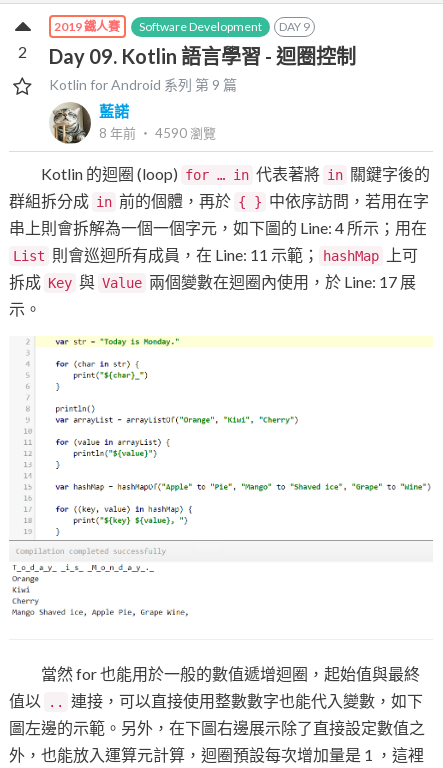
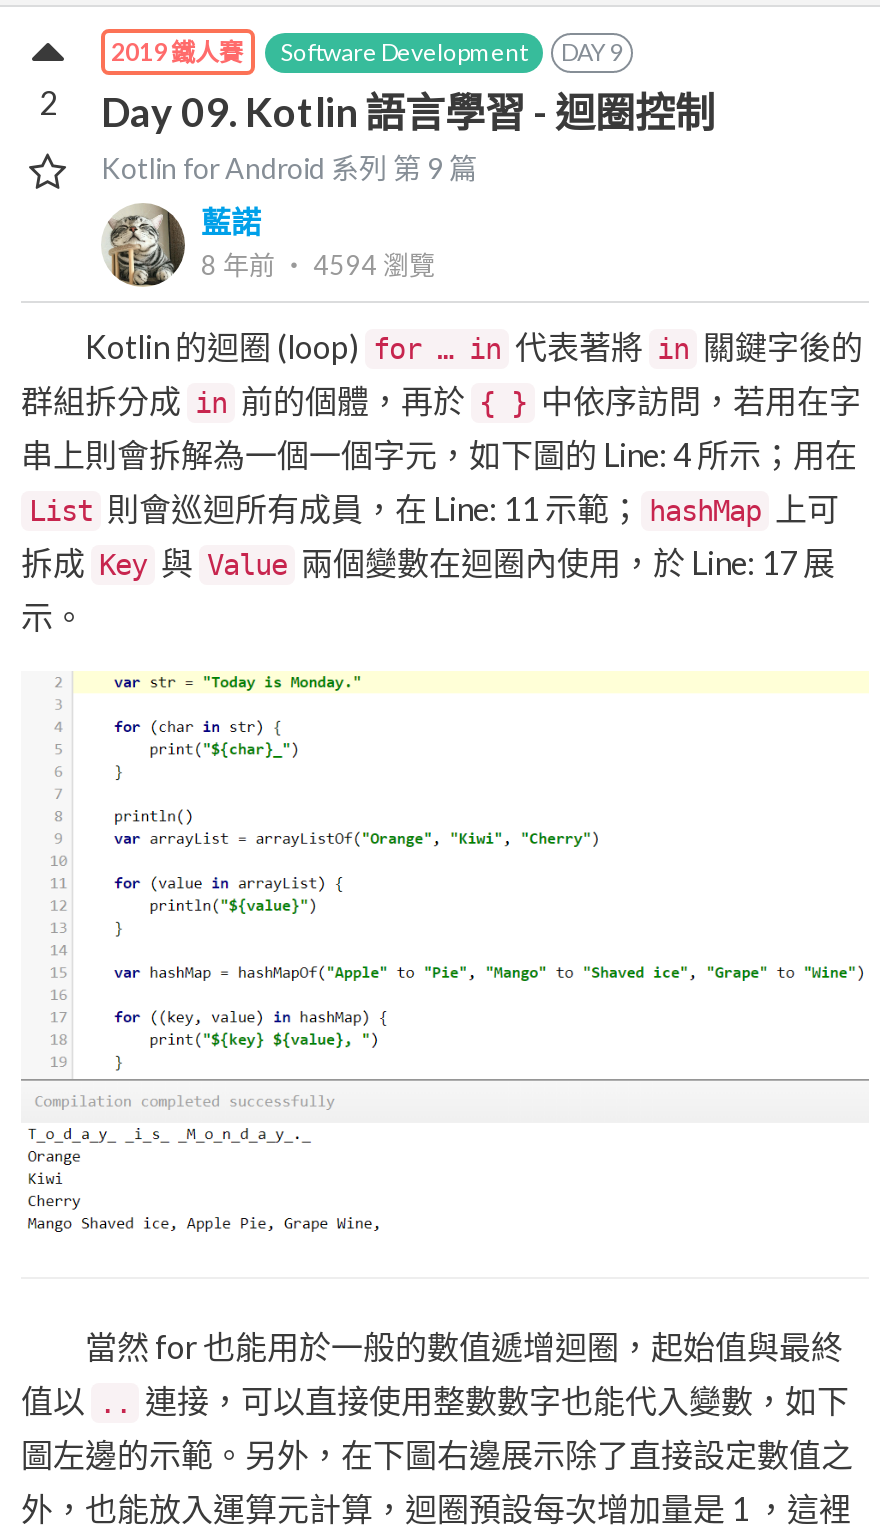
- 8 年前‧ 4590瀏覽
+ 8 年前‧ 4594瀏覽
